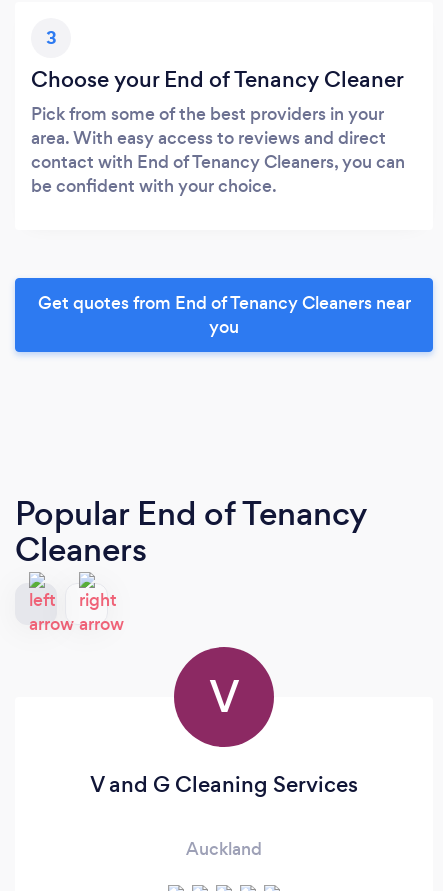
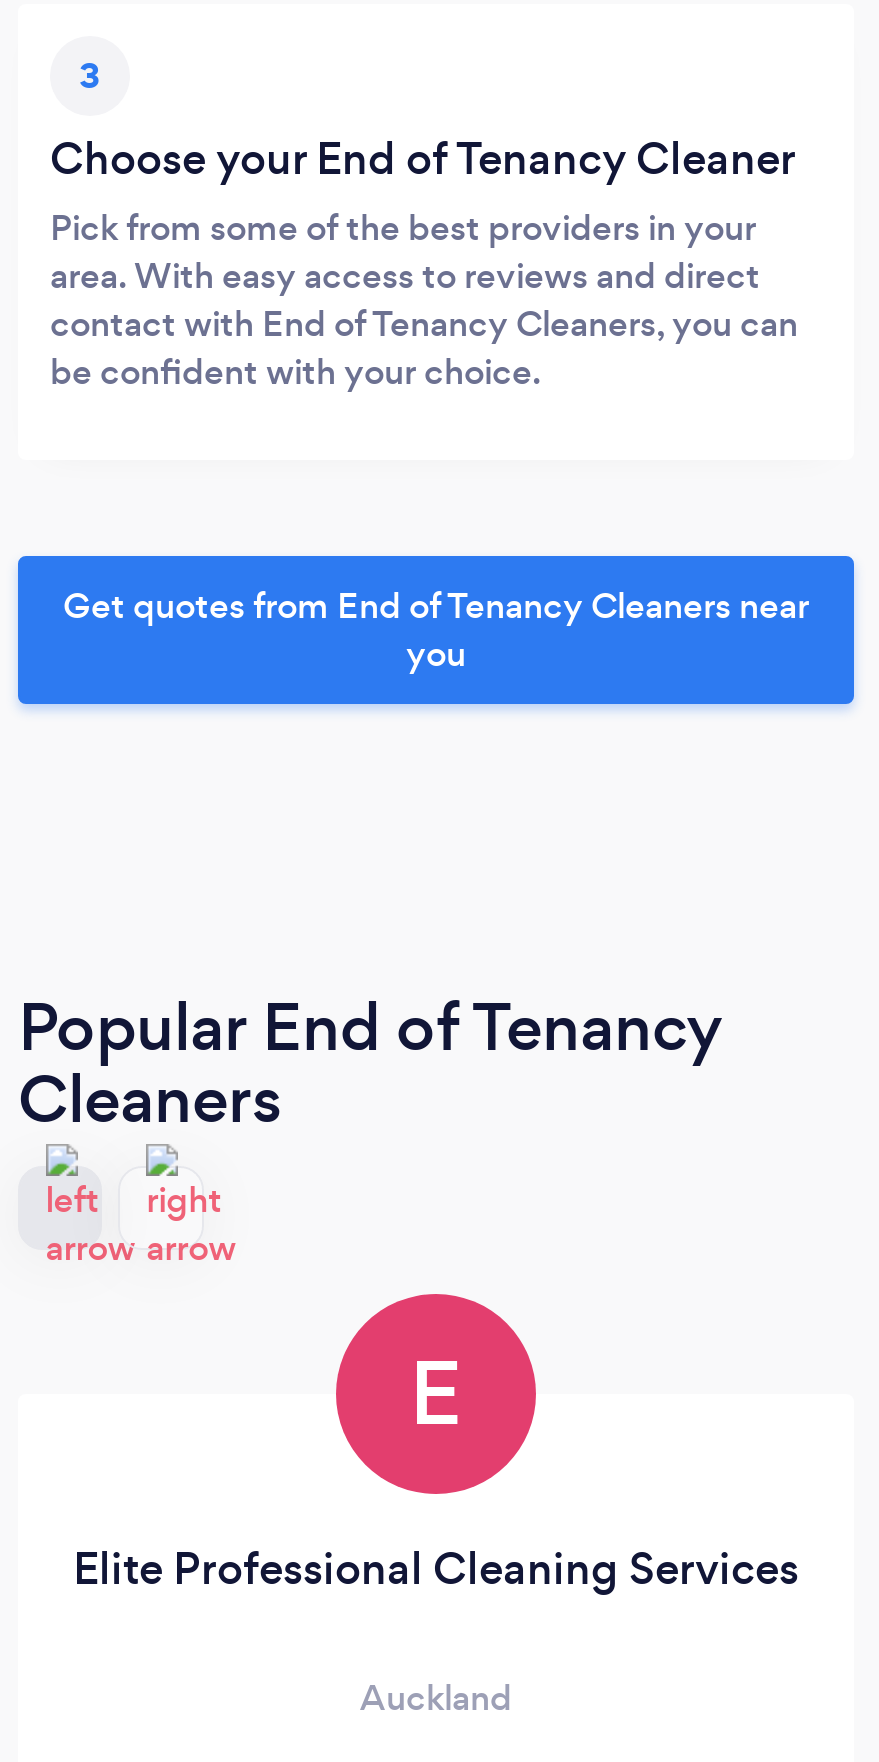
- V
+ E

- V and G Cleaning Services
+ Elite Professional Cleaning Services
